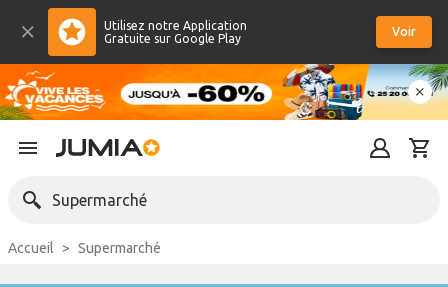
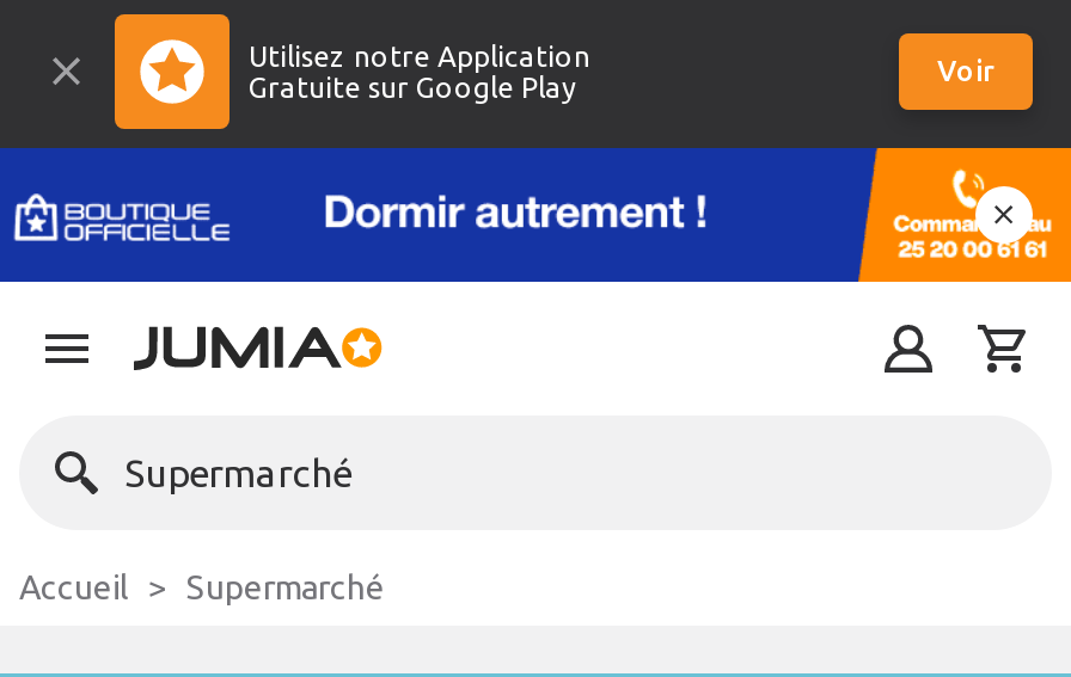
- [image]
+ [image]
